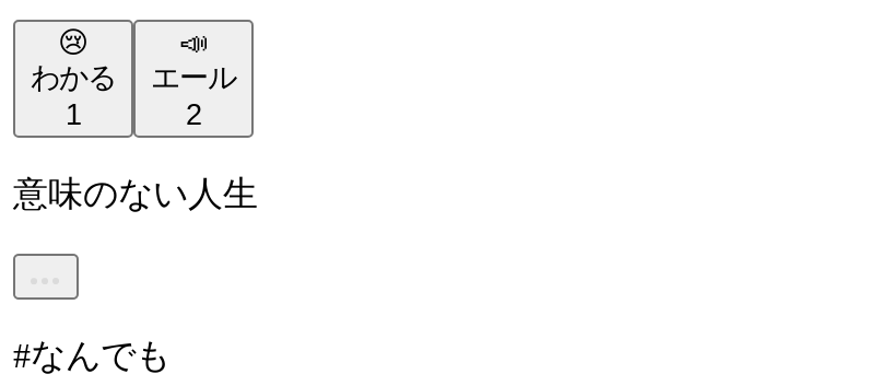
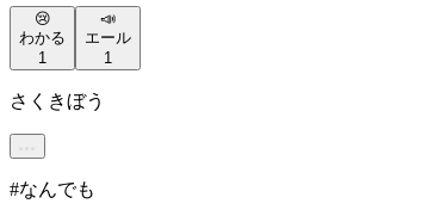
- 2
+ 1

- 意味のない人生
+ さくきぼう
